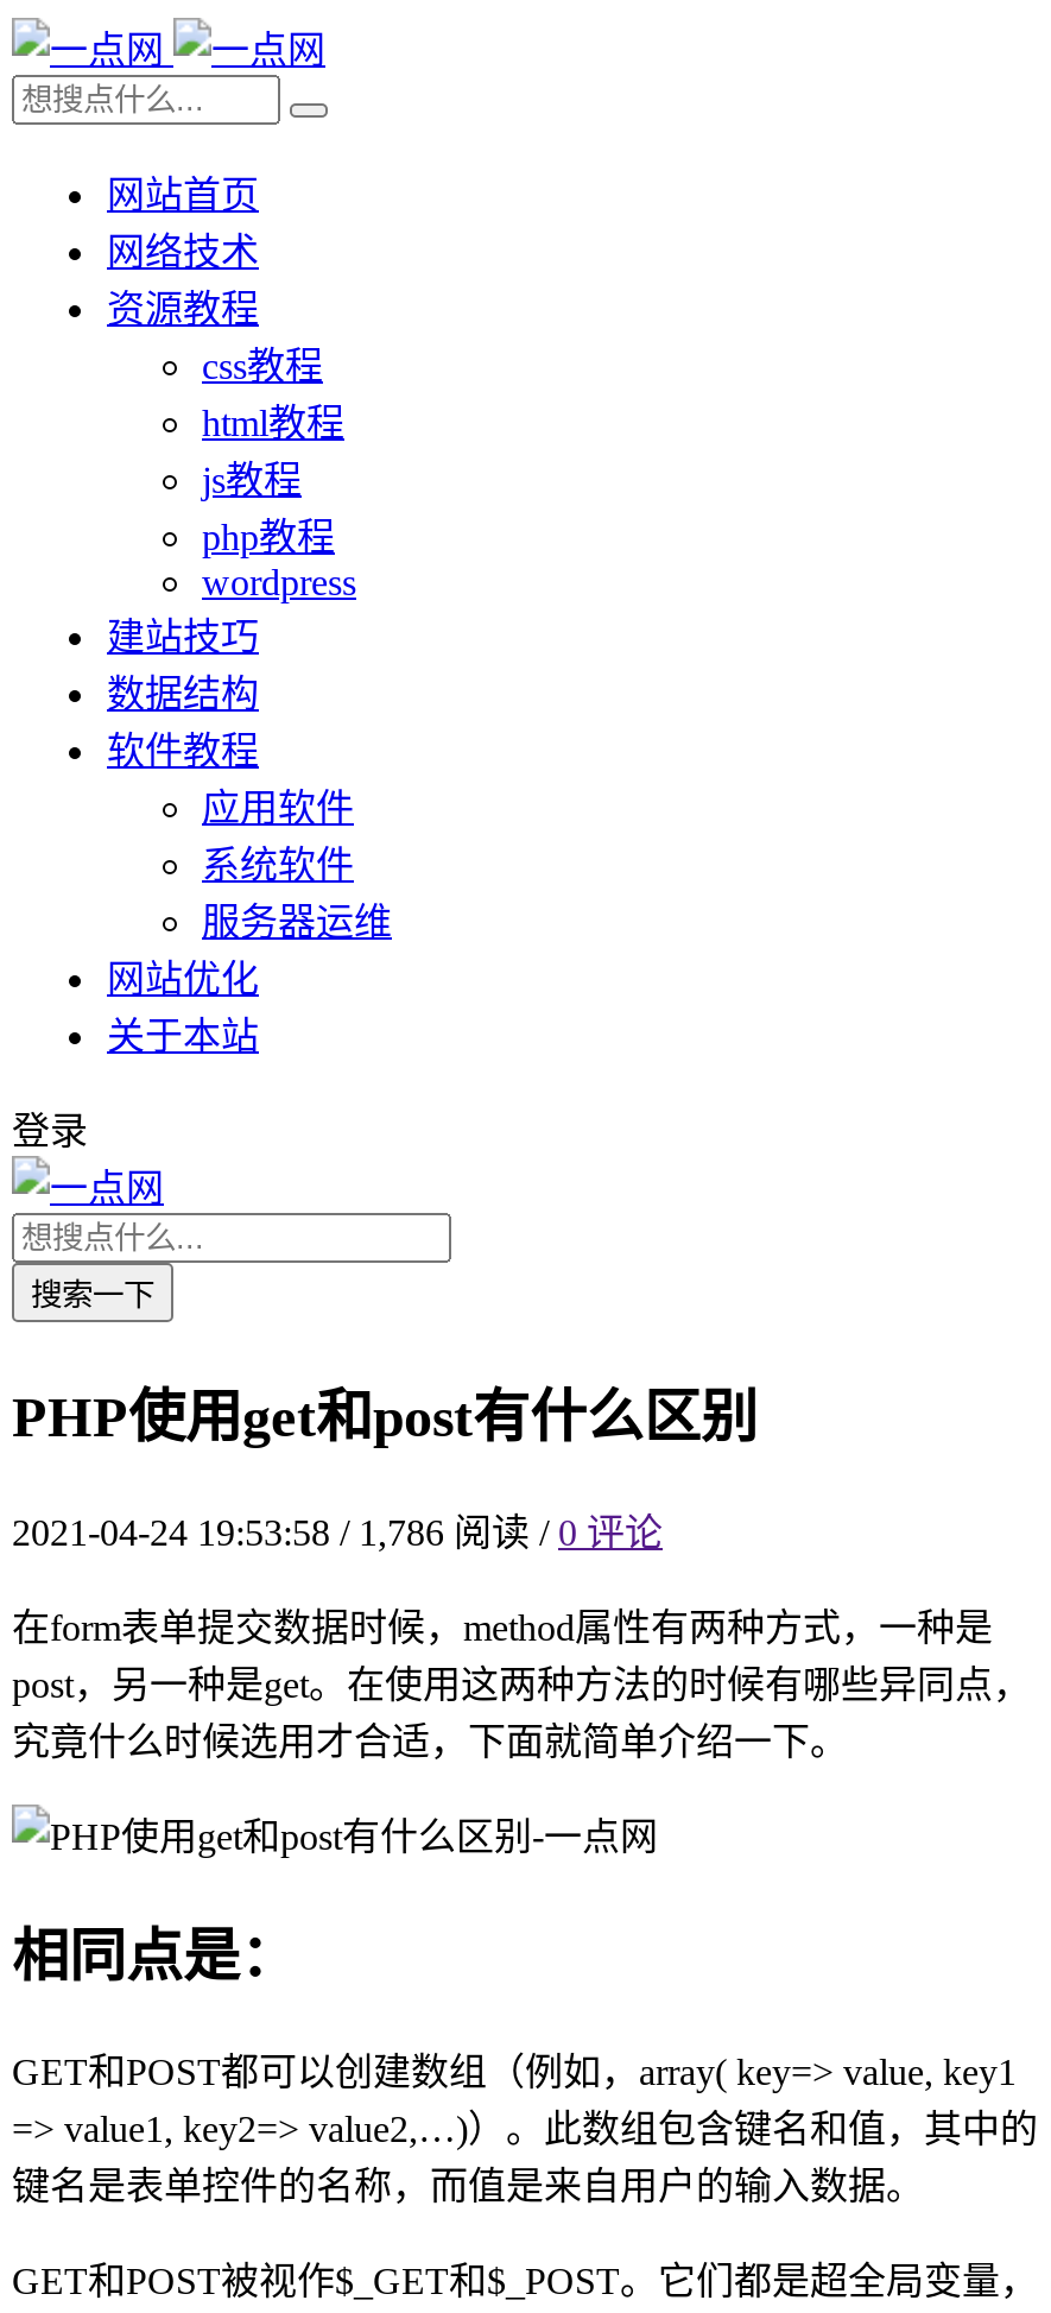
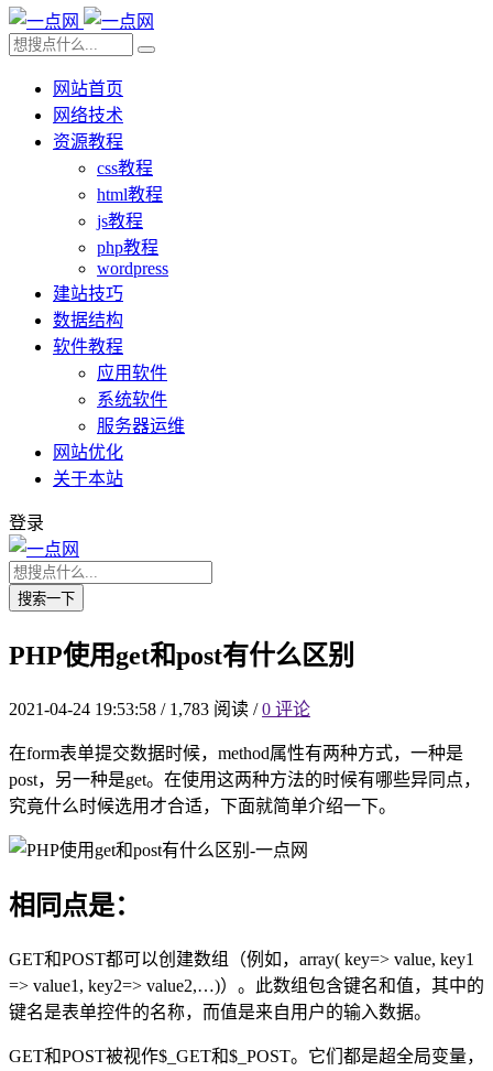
- 2021-04-24 19:53:58 / 1,786 阅读 / 0 评论
+ 2021-04-24 19:53:58 / 1,783 阅读 / 0 评论
